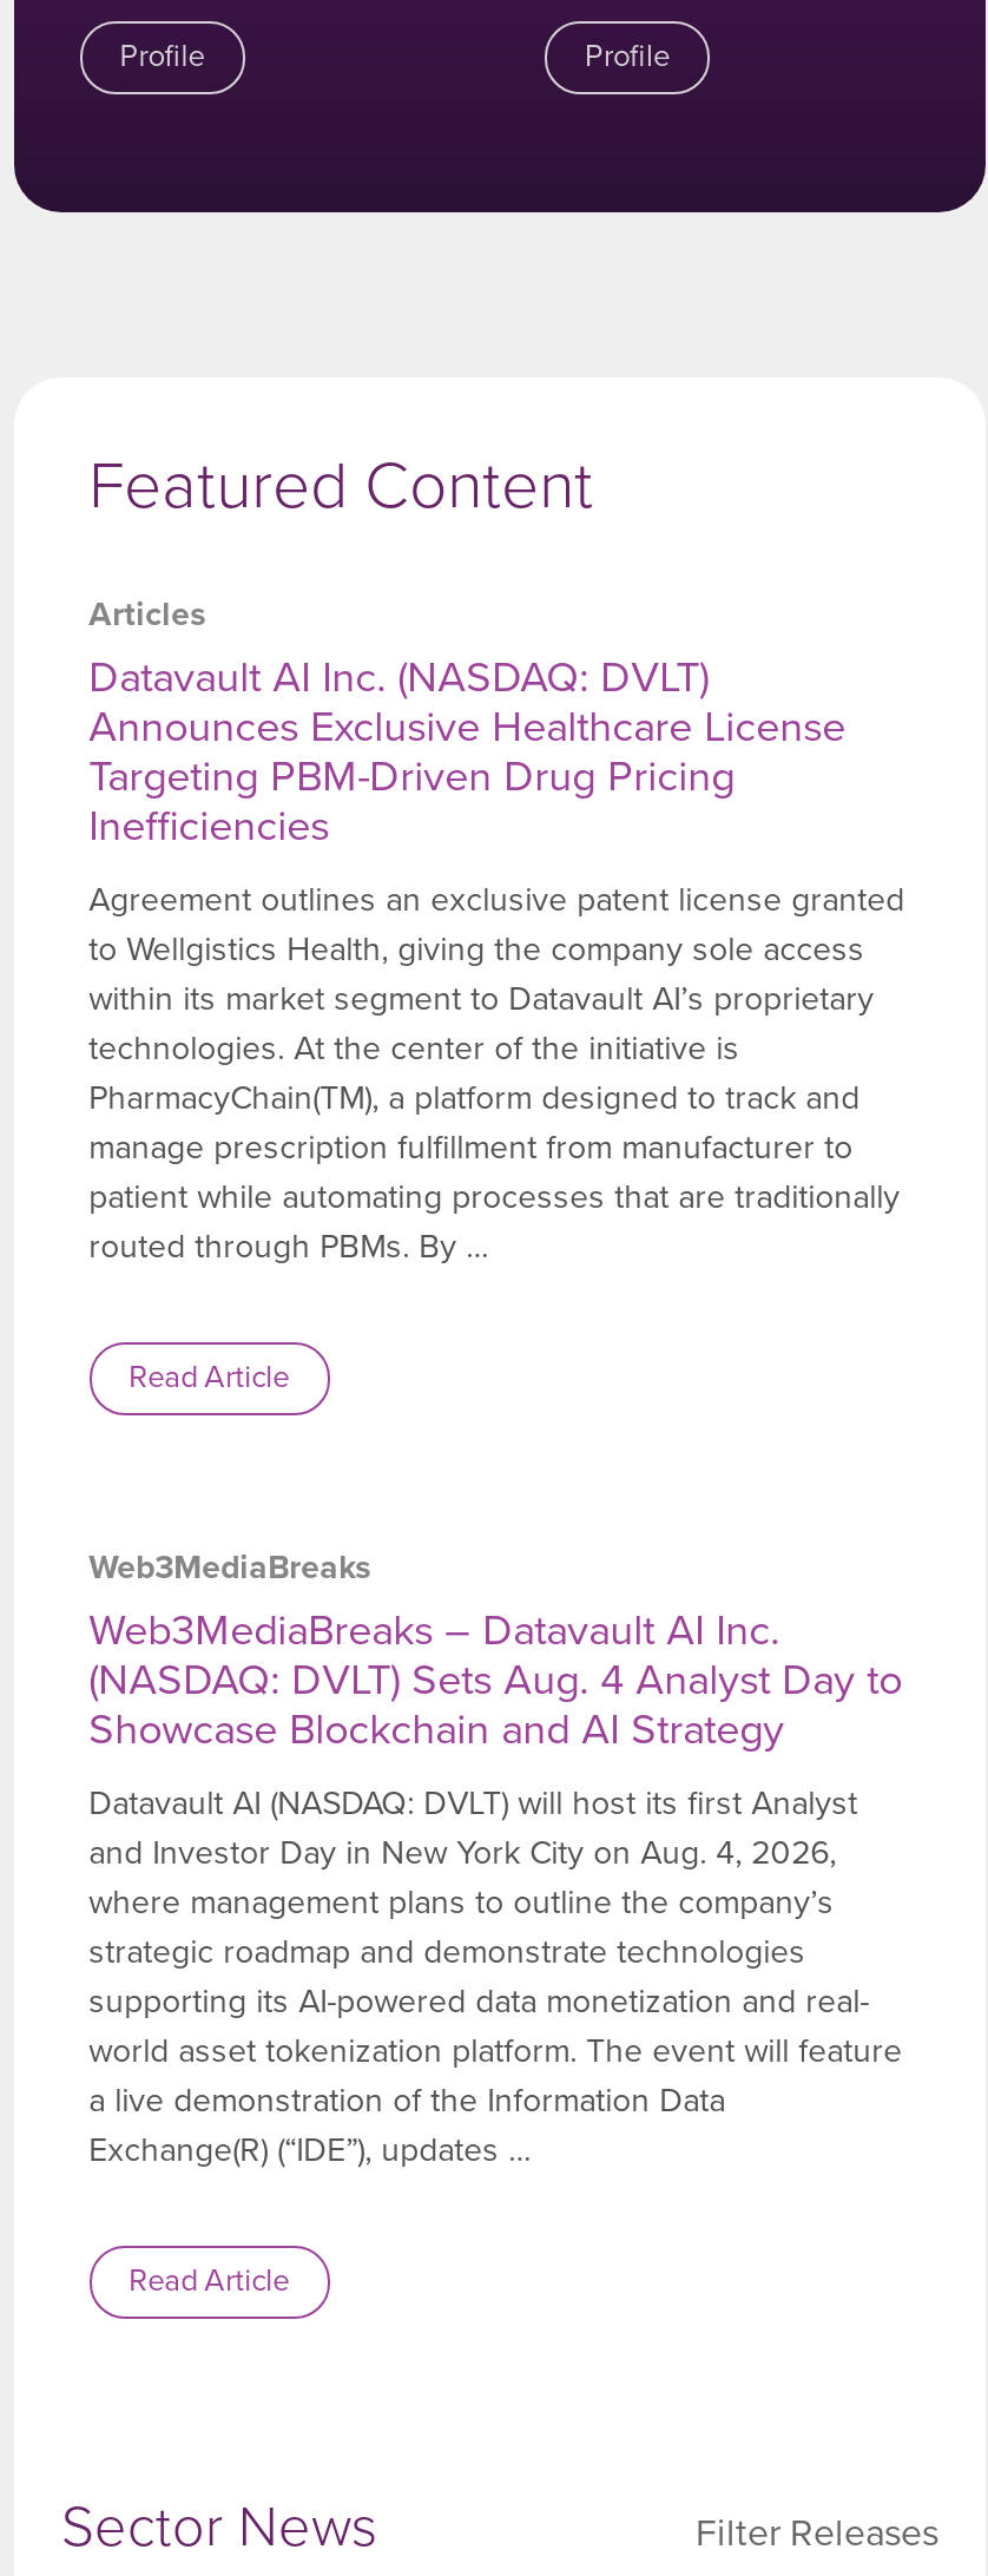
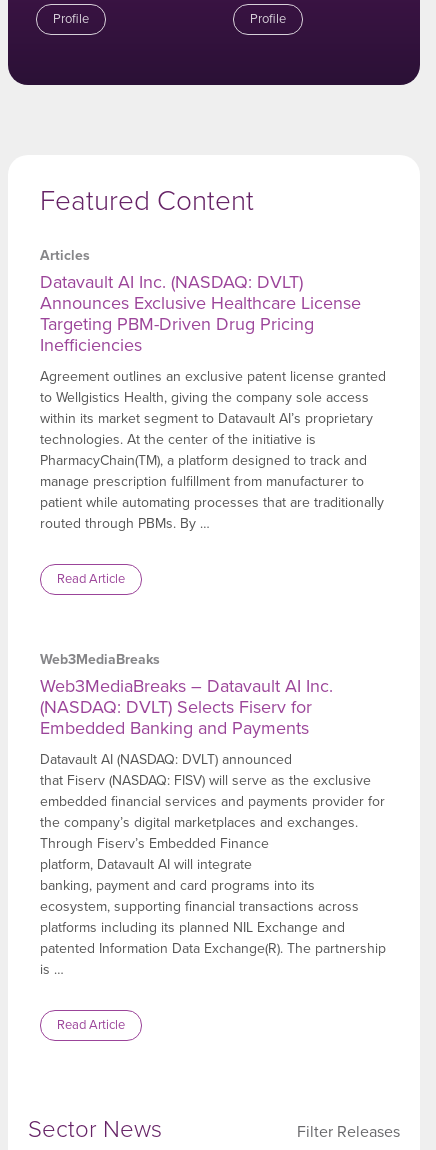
- (NASDAQ: DVLT) Sets Aug. 4 Analyst Day to
- Showcase Blockchain and AI Strategy
+ (NASDAQ: DVLT) Selects Fiserv for
+ Embedded Banking and Payments

- Datavault AI (NASDAQ: DVLT) will host its first Analyst
- and Investor Day in New York City on Aug. 4, 2026,
- where management plans to outline the company’s
- strategic roadmap and demonstrate technologies
- supporting its AI-powered data monetization and real-
- world asset tokenization platform. The event will feature
- a live demonstration of the Information Data
- Exchange(R) (“IDE”), updates …
+ Datavault AI (NASDAQ: DVLT) announced
+ that Fiserv (NASDAQ: FISV) will serve as the exclusive
+ embedded financial services and payments provider for
+ the company’s digital marketplaces and exchanges.
+ Through Fiserv’s Embedded Finance
+ platform, Datavault AI will integrate
+ banking, payment and card programs into its
+ ecosystem, supporting financial transactions across
+ platforms including its planned NIL Exchange and
+ patented Information Data Exchange(R). The partnership
+ is …
